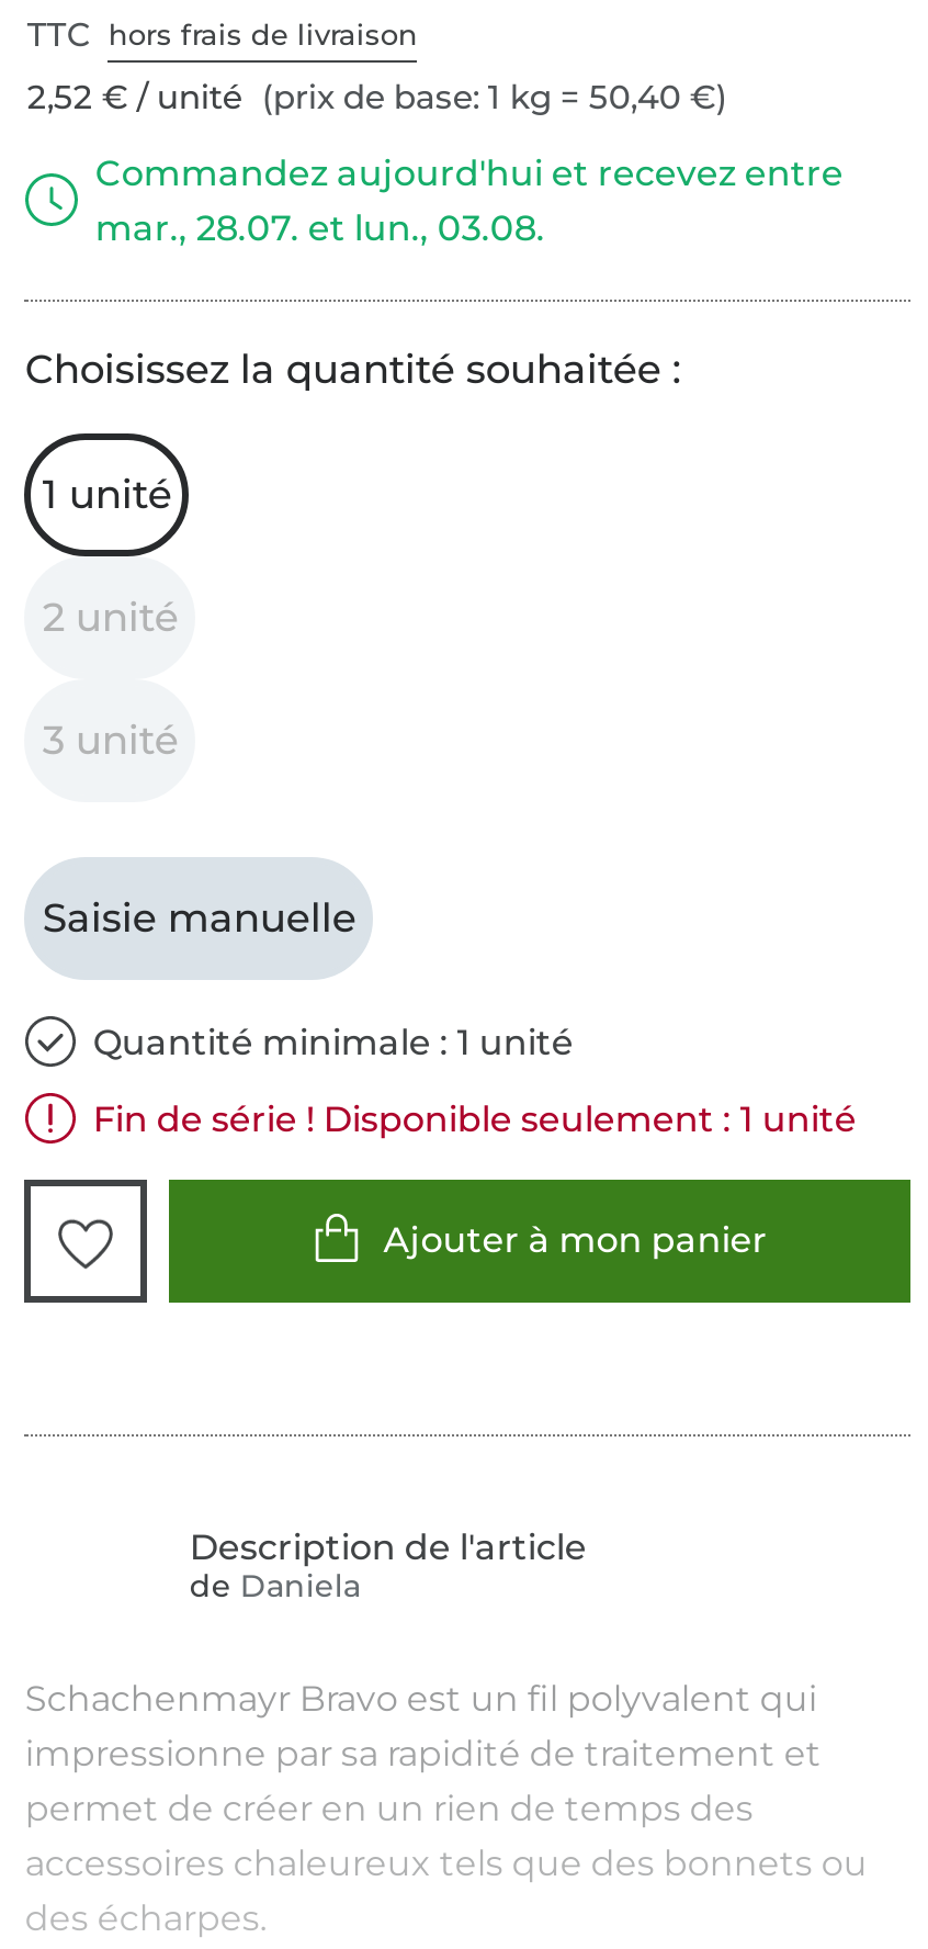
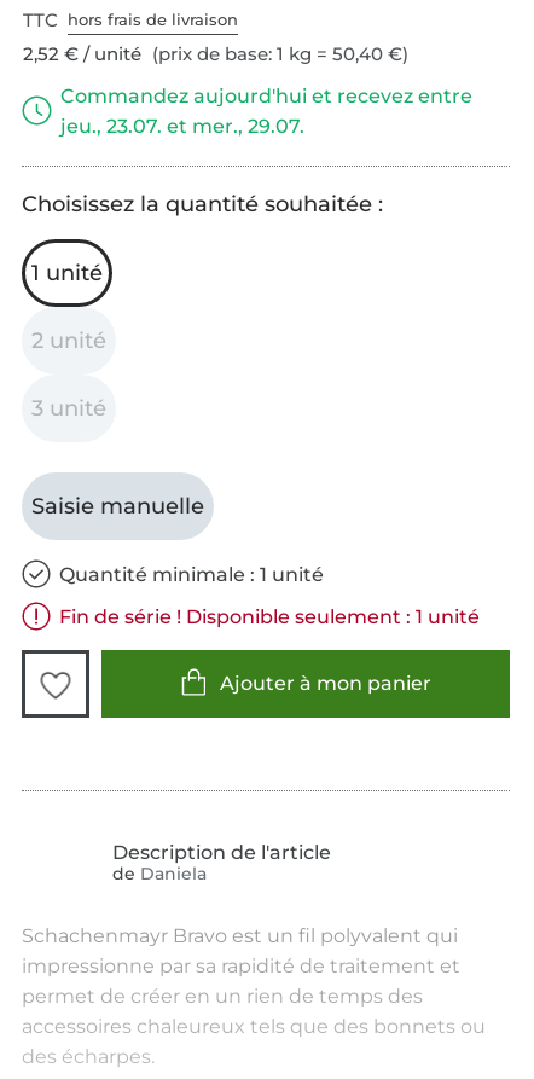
- mar., 28.07. et lun., 03.08.
+ jeu., 23.07. et mer., 29.07.
